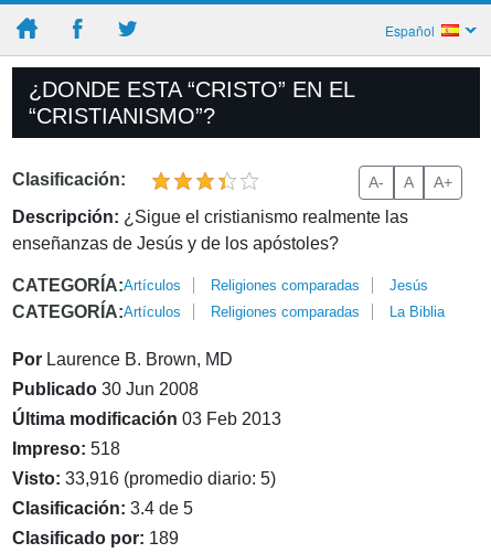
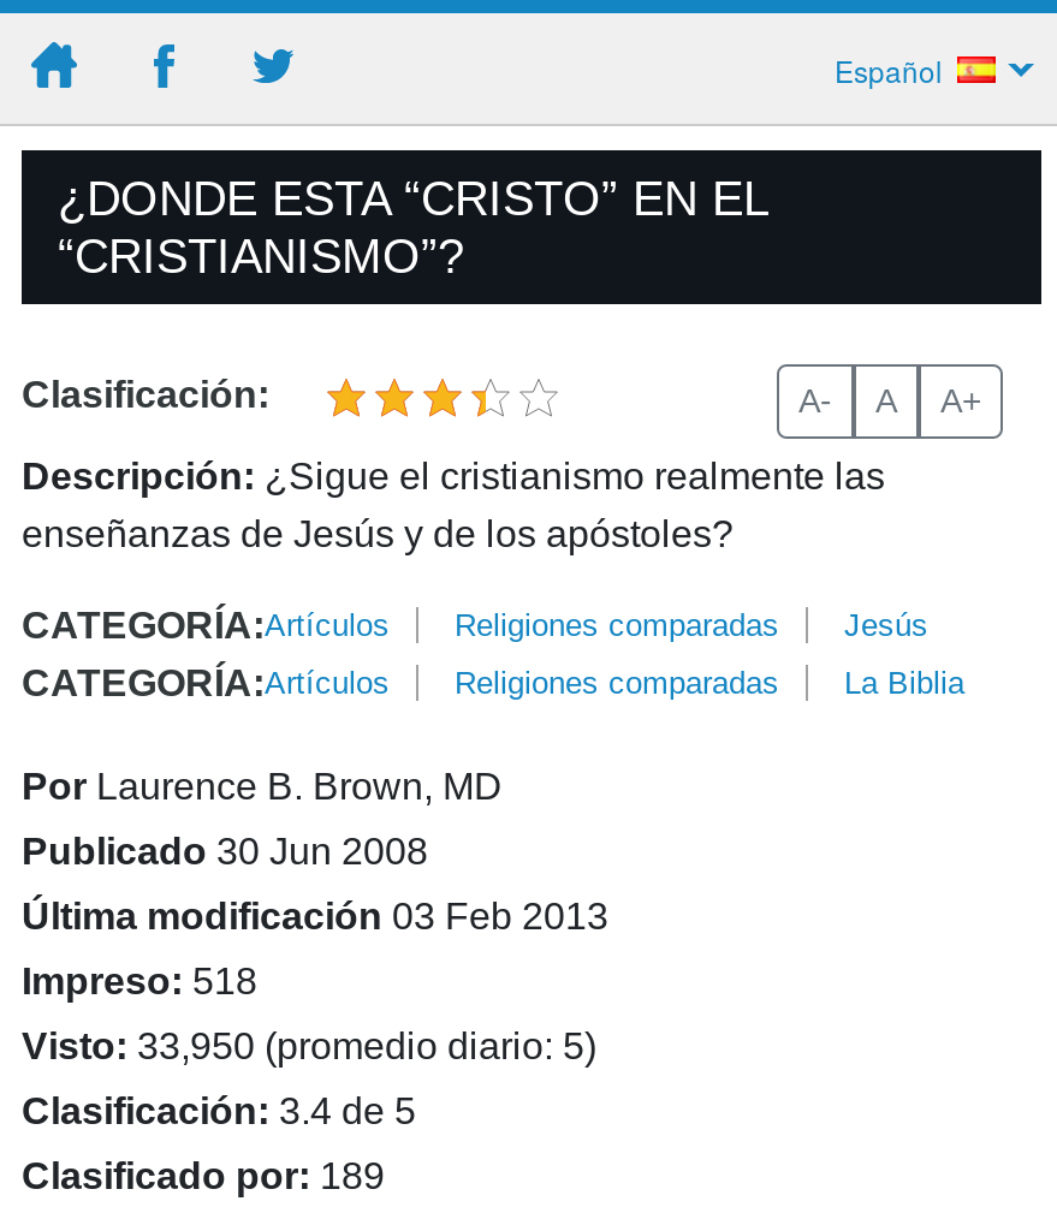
- Visto: 33,916 (promedio diario: 5)
+ Visto: 33,950 (promedio diario: 5)
